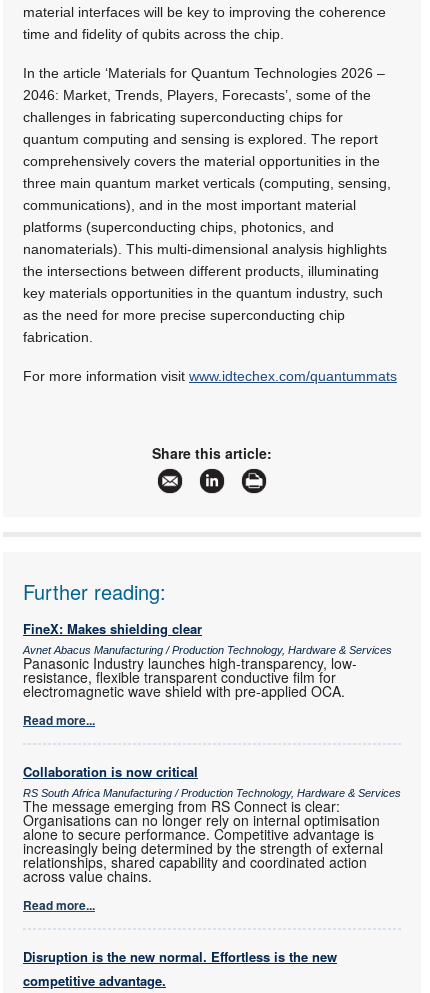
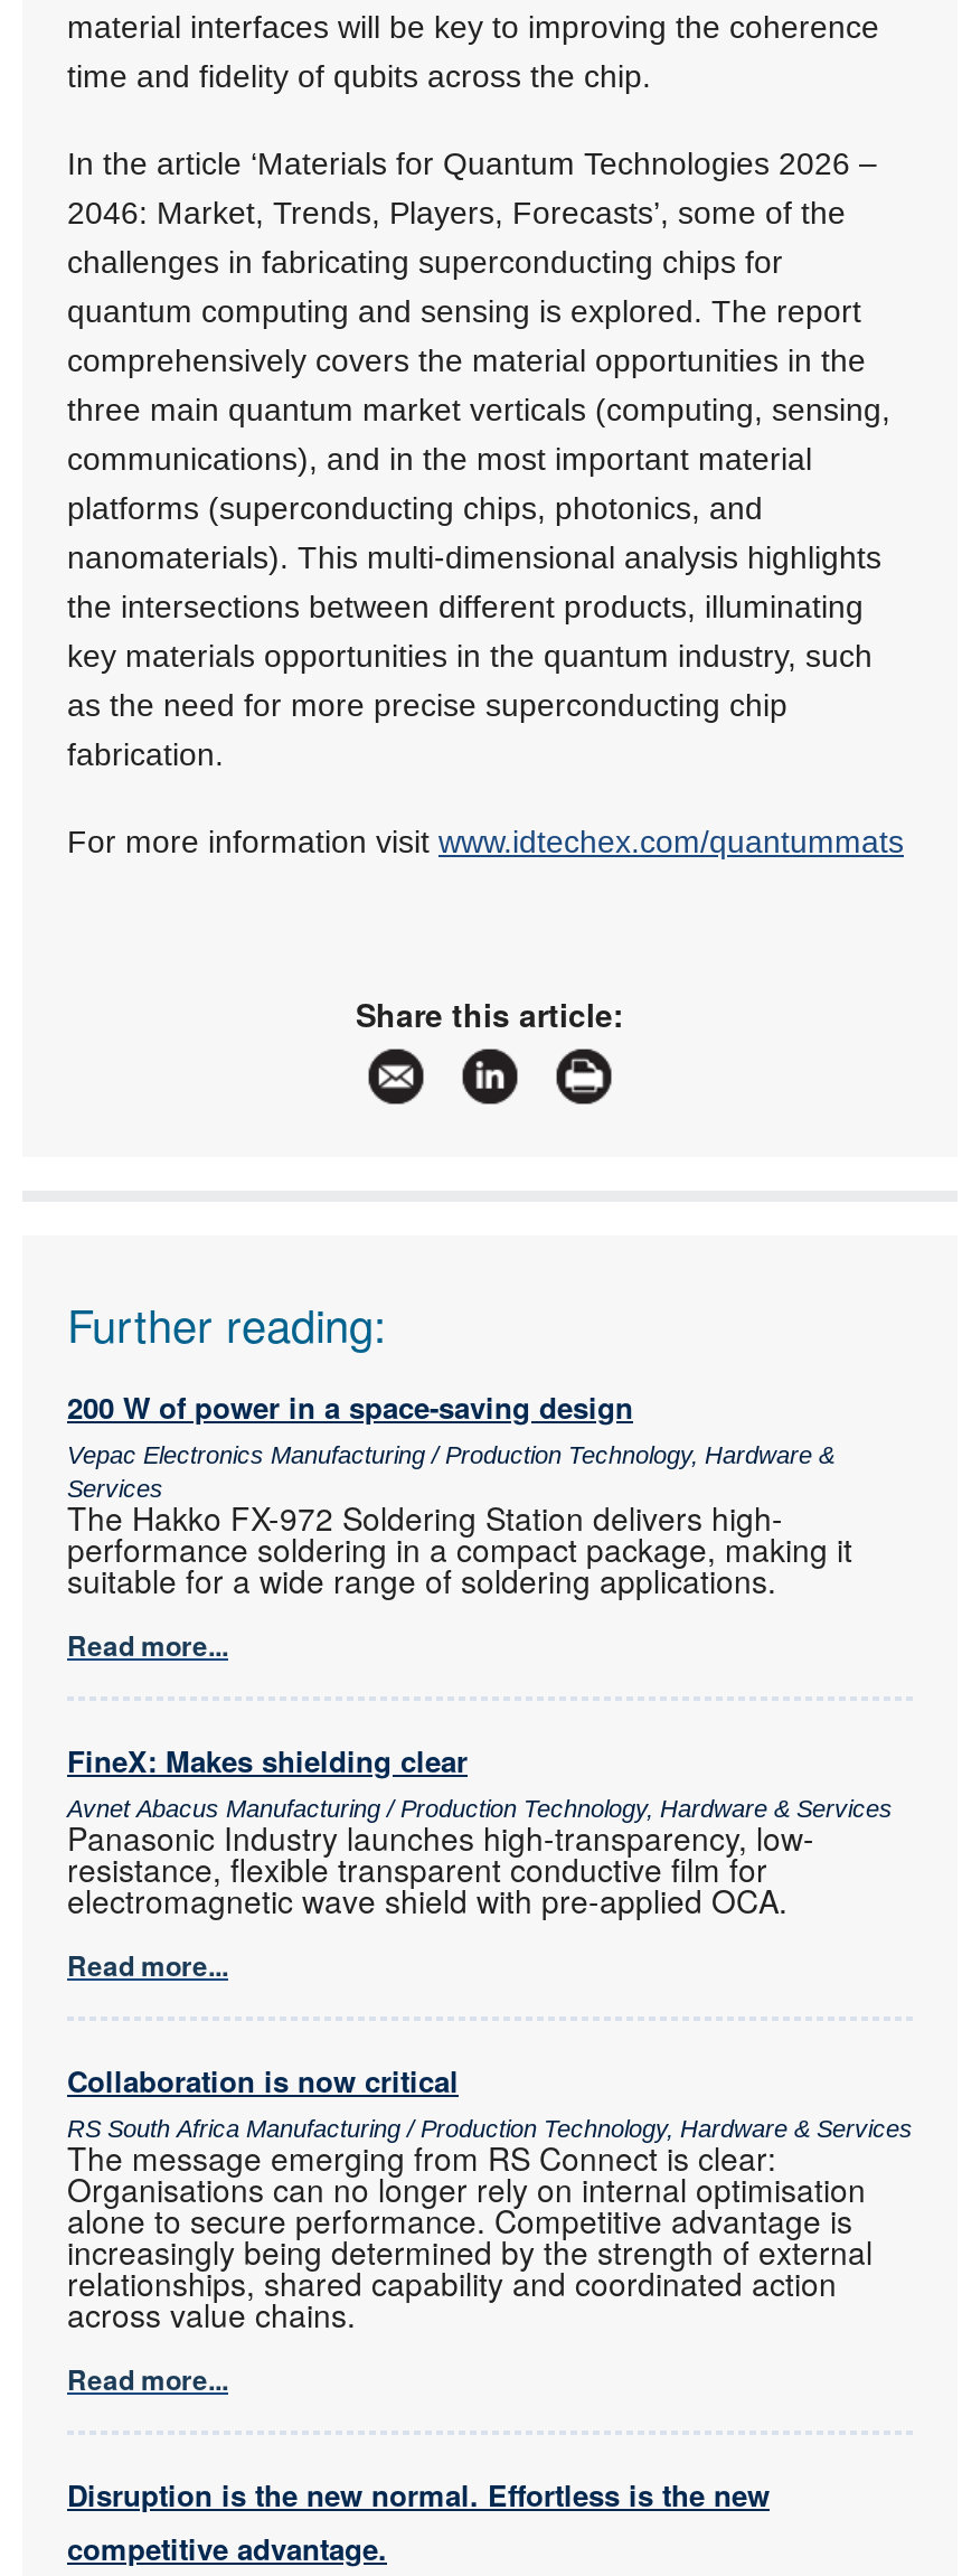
+ 200 W of power in a space-saving design
+ Vepac Electronics Manufacturing / Production Technology, Hardware &
+ Services
+ The Hakko FX-972 Soldering Station delivers high-
+ performance soldering in a compact package, making it
+ suitable for a wide range of soldering applications.
+ Read more...
